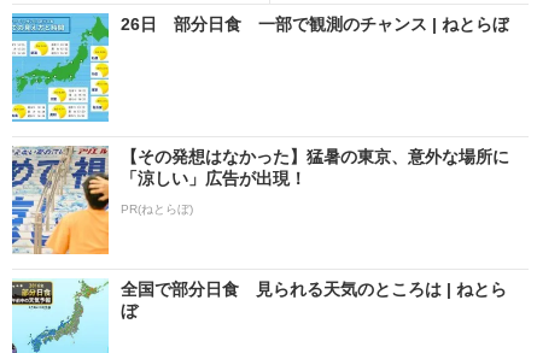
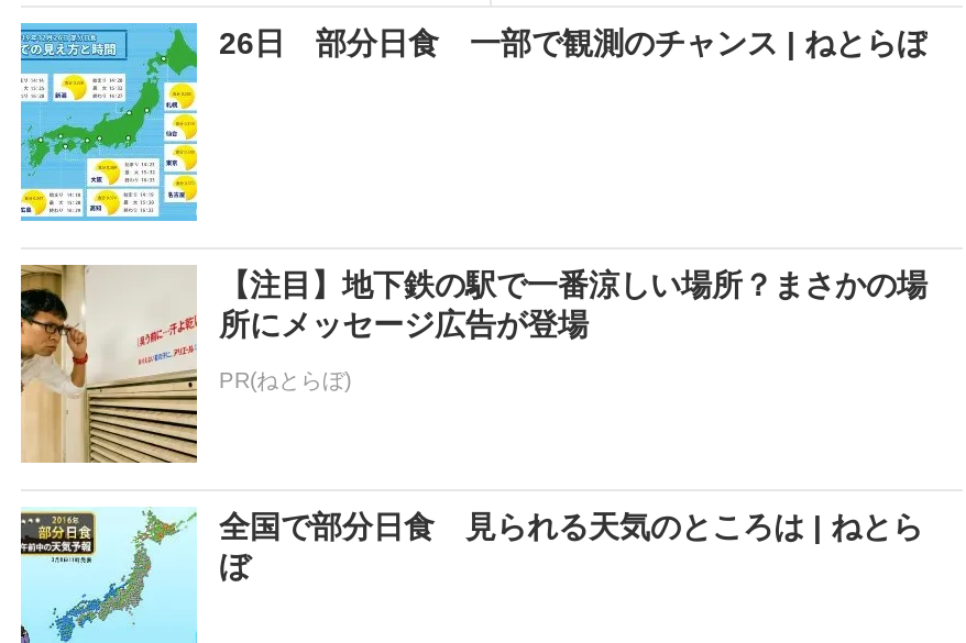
- [image]
- 【その発想はなかった】猛暑の東京、意外な場所に
- 「涼しい」広告が出現！
+ [image]
+ 【注目】地下鉄の駅で一番涼しい場所？まさかの場
+ 所にメッセージ広告が登場
